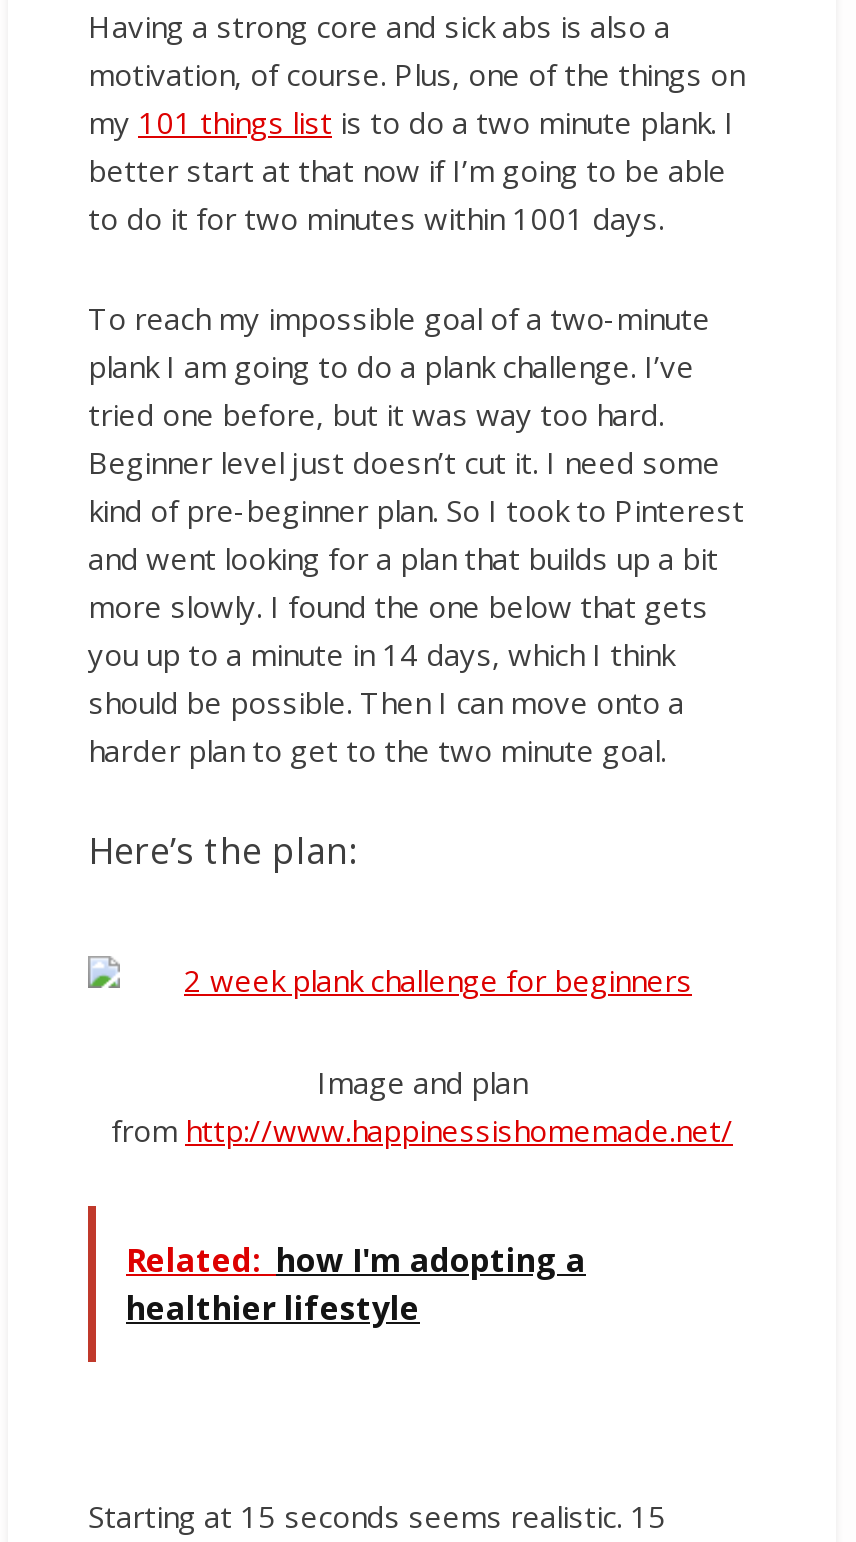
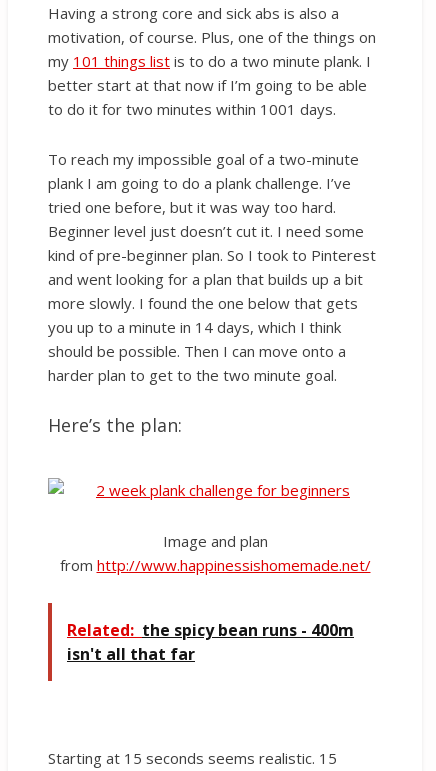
- Related: how I'm adopting a
- healthier lifestyle
+ Related: the spicy bean runs - 400m
+ isn't all that far
